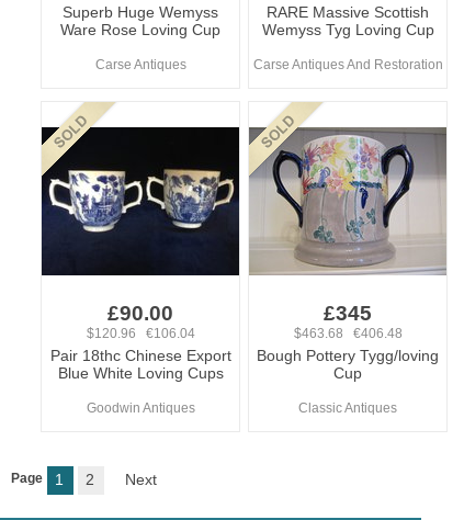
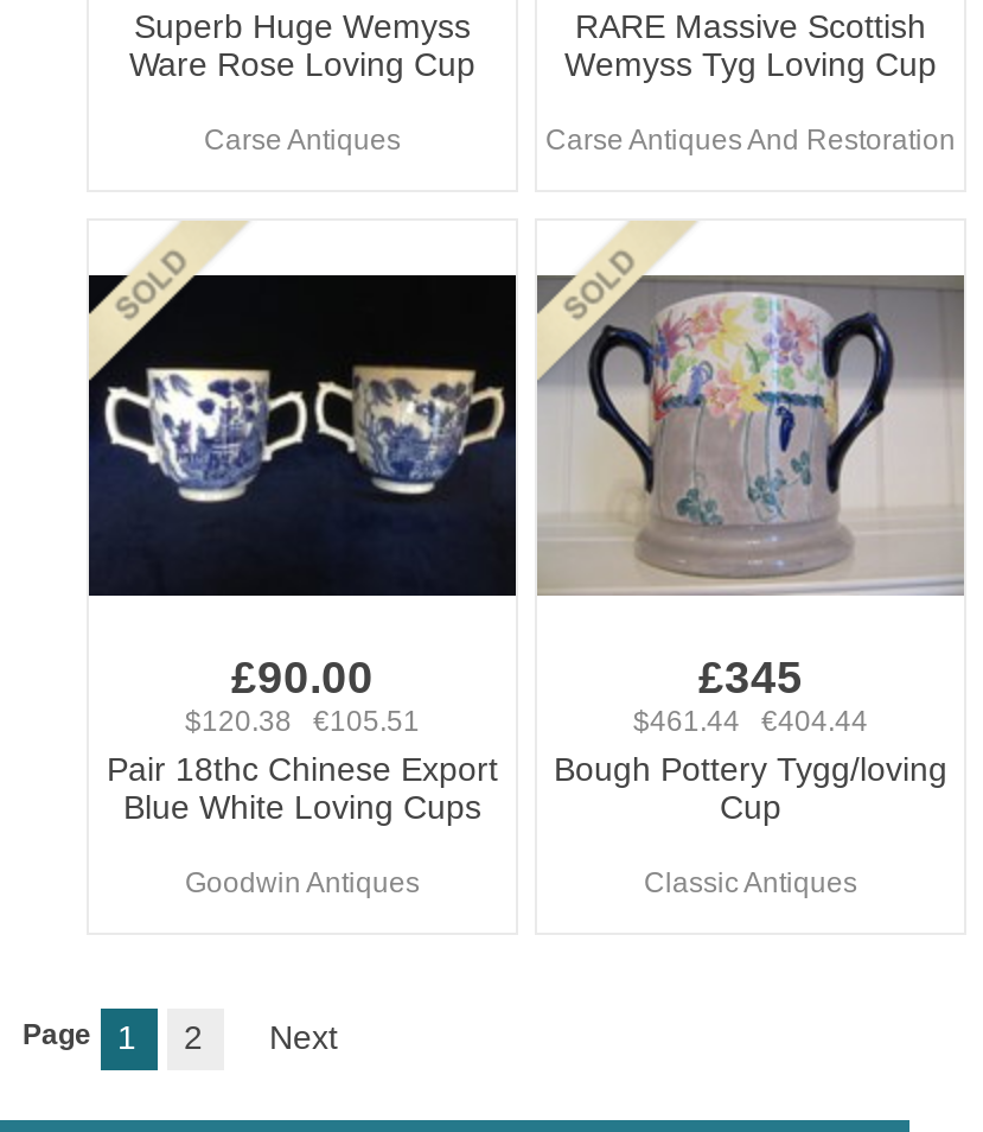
- $120.96 €106.04
+ $120.38 €105.51

- $463.68 €406.48
+ $461.44 €404.44
